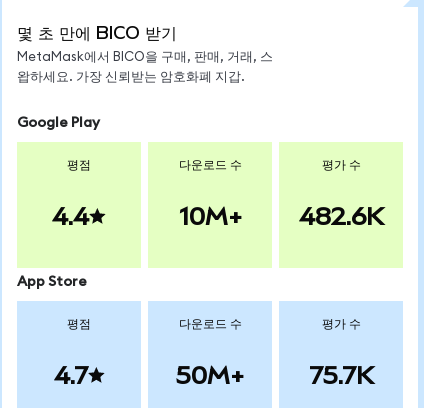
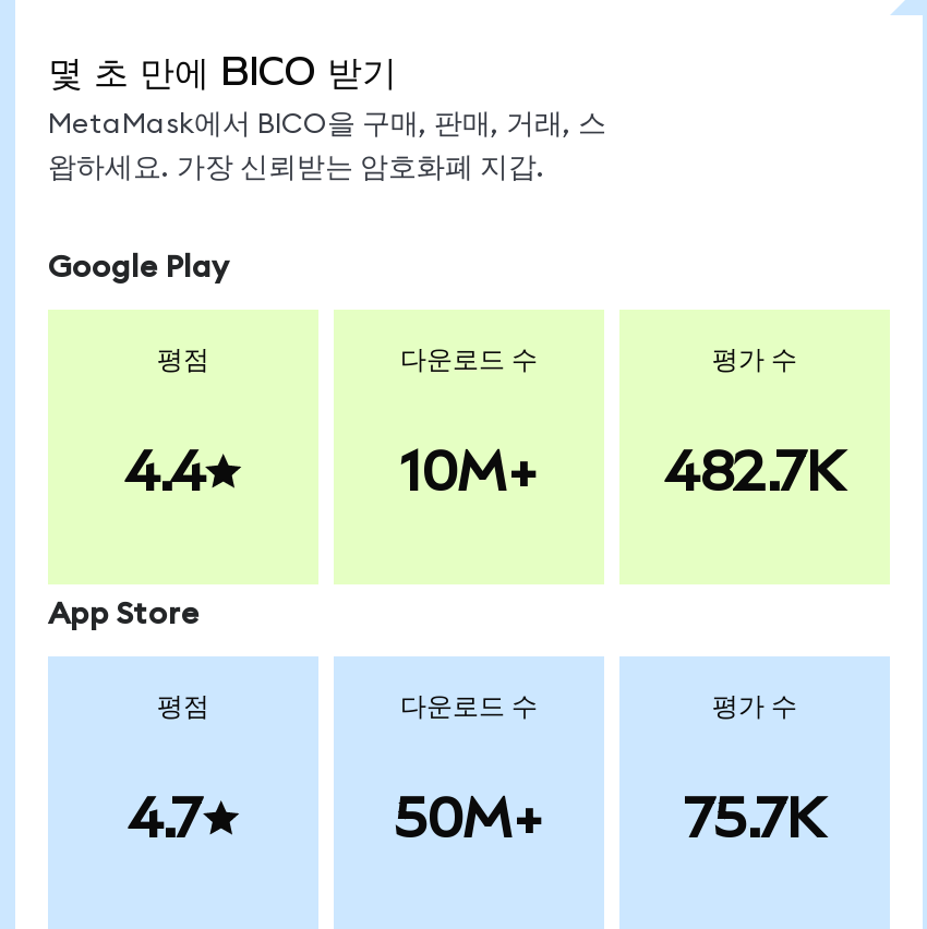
- 482.6K
+ 482.7K
